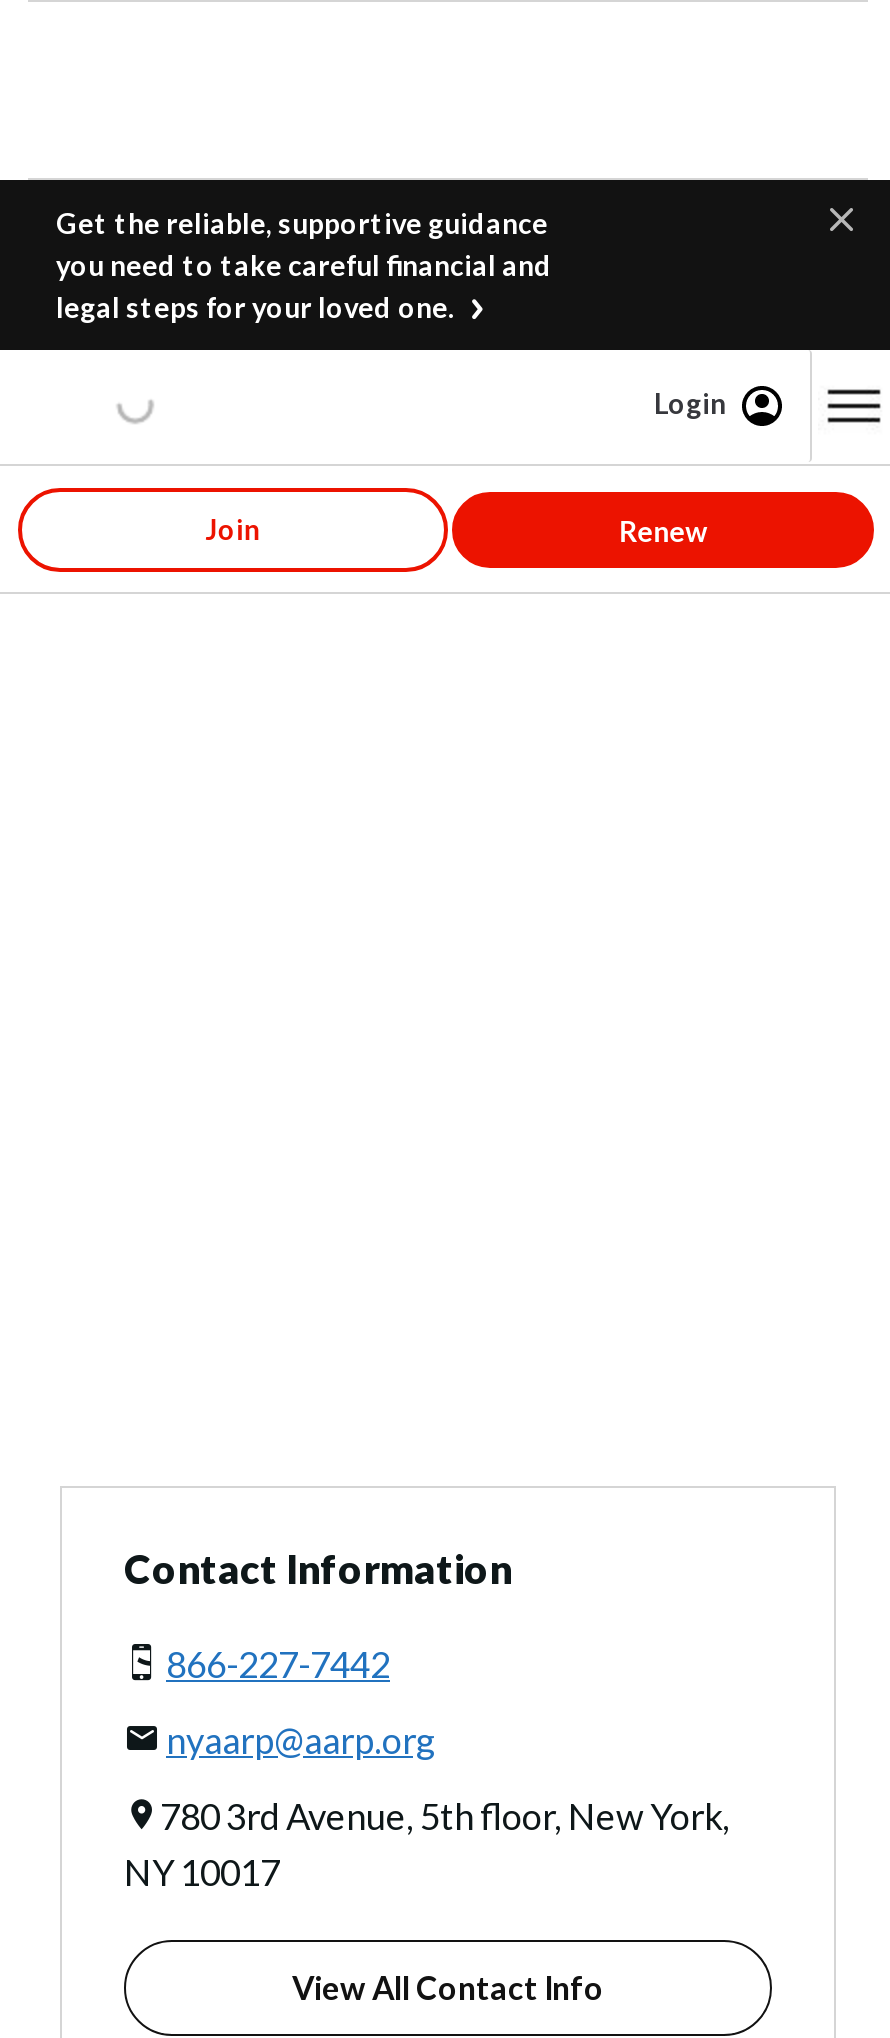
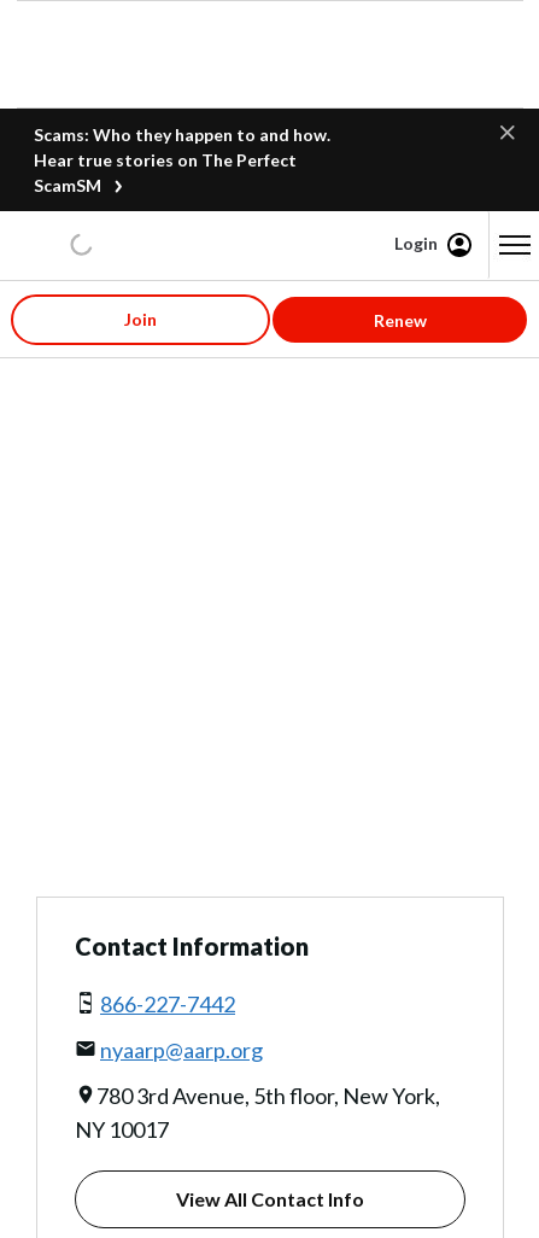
- Get the reliable, supportive guidance
- you need to take careful financial and
- legal steps for your loved one.
+ Scams: Who they happen to and how.
+ Hear true stories on The Perfect
+ ScamSM
